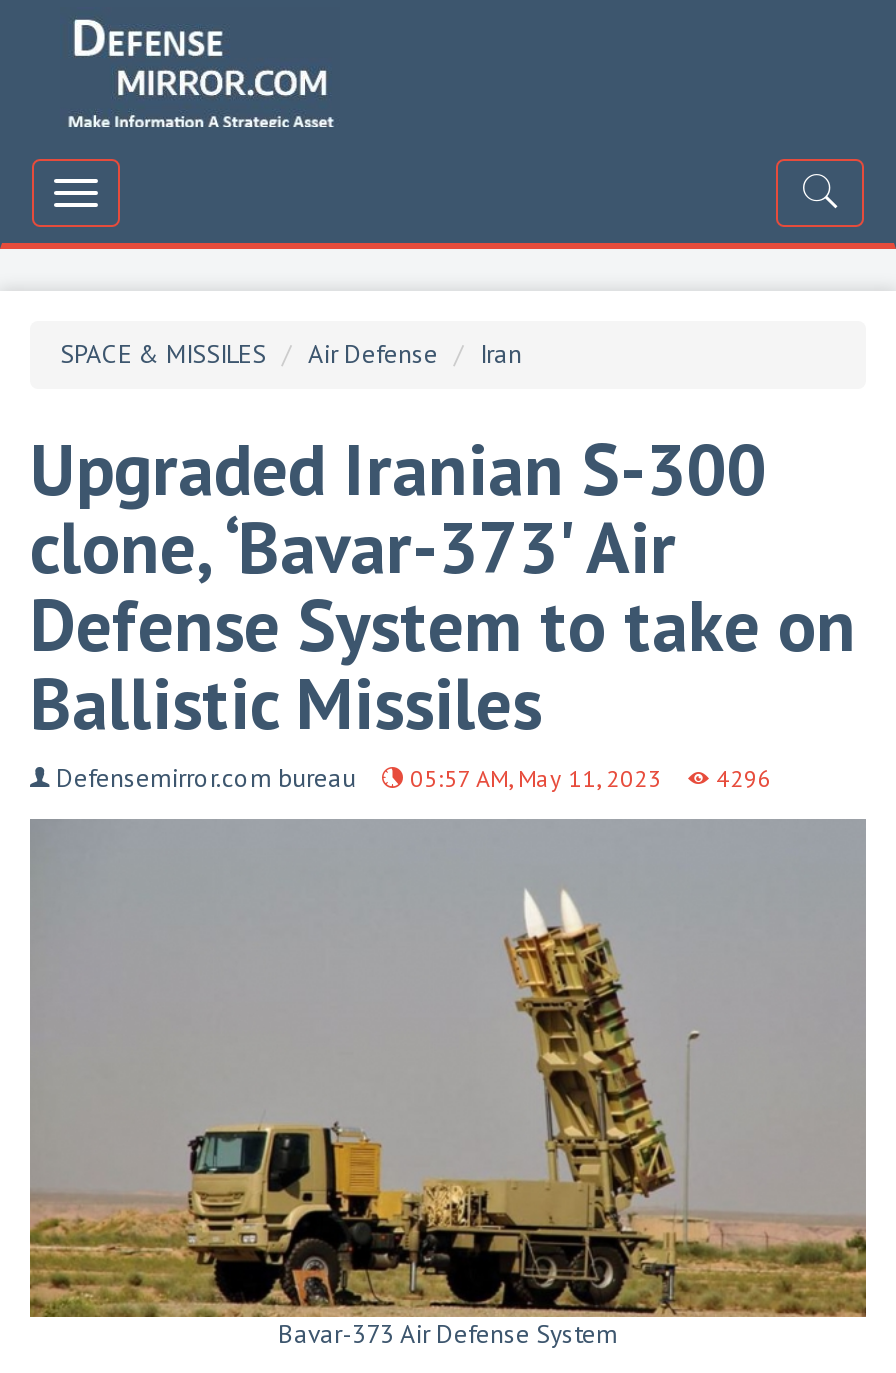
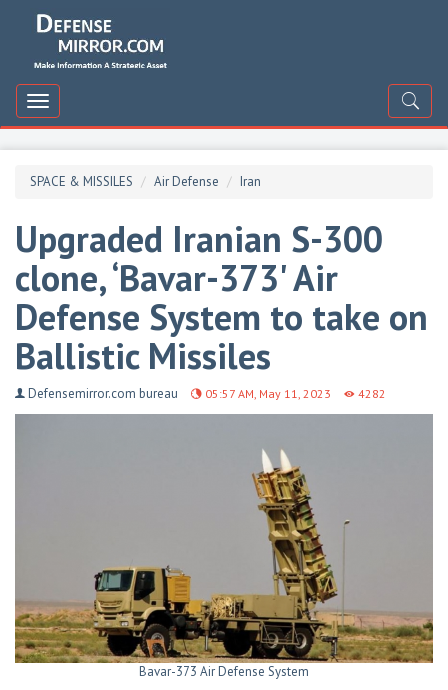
- Defensemirror.com bureau 05:57 AM, May 11, 2023 4296
+ Defensemirror.com bureau 05:57 AM, May 11, 2023 4282
